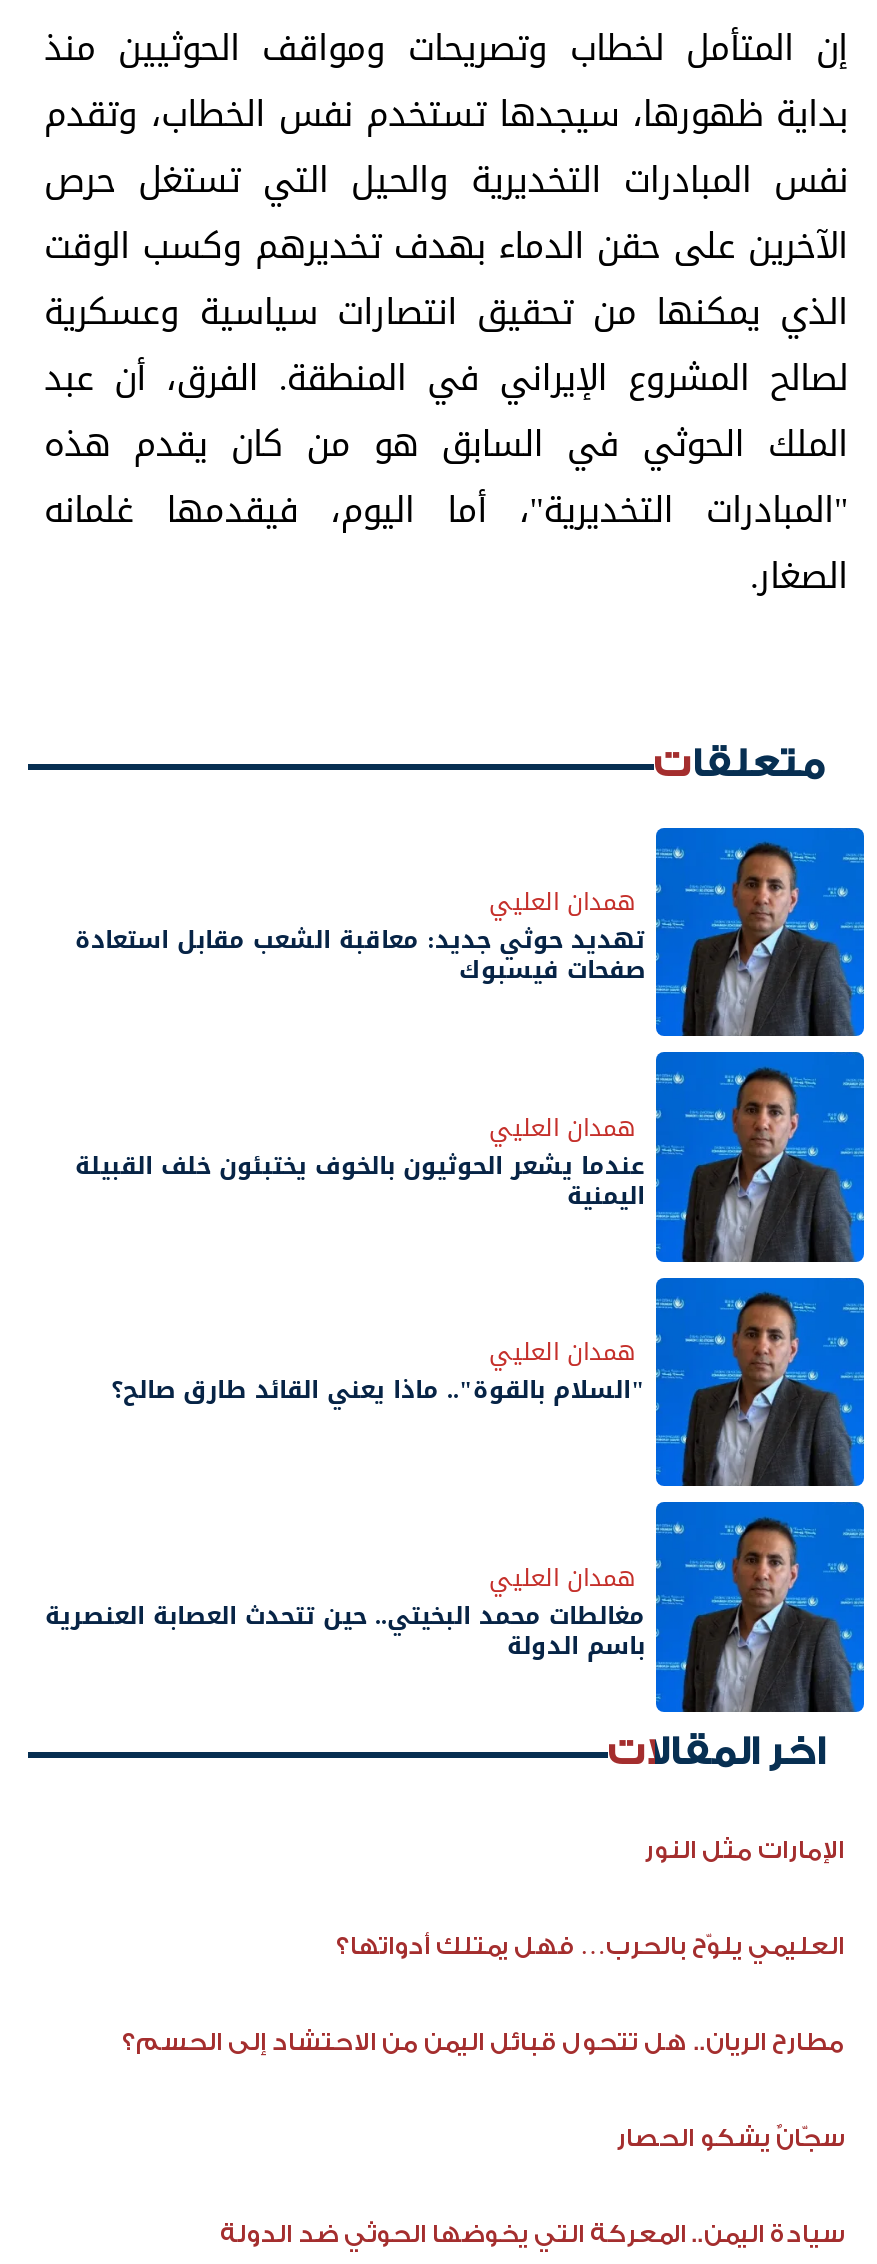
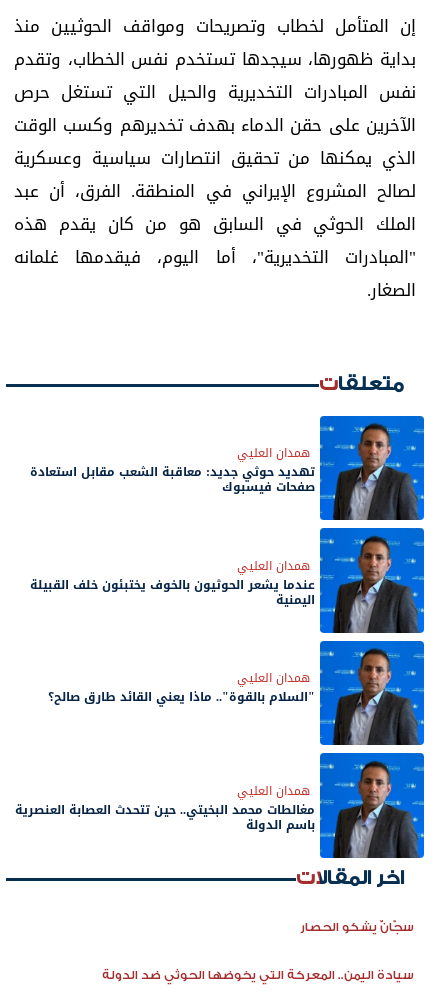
- الإمارات مثل النور
- العليمي يلوّح بالحرب… فهل يمتلك أدواتها؟
- مطارح الريان.. هل تتحول قبائل اليمن من الاحتشاد إلى الحسم؟
